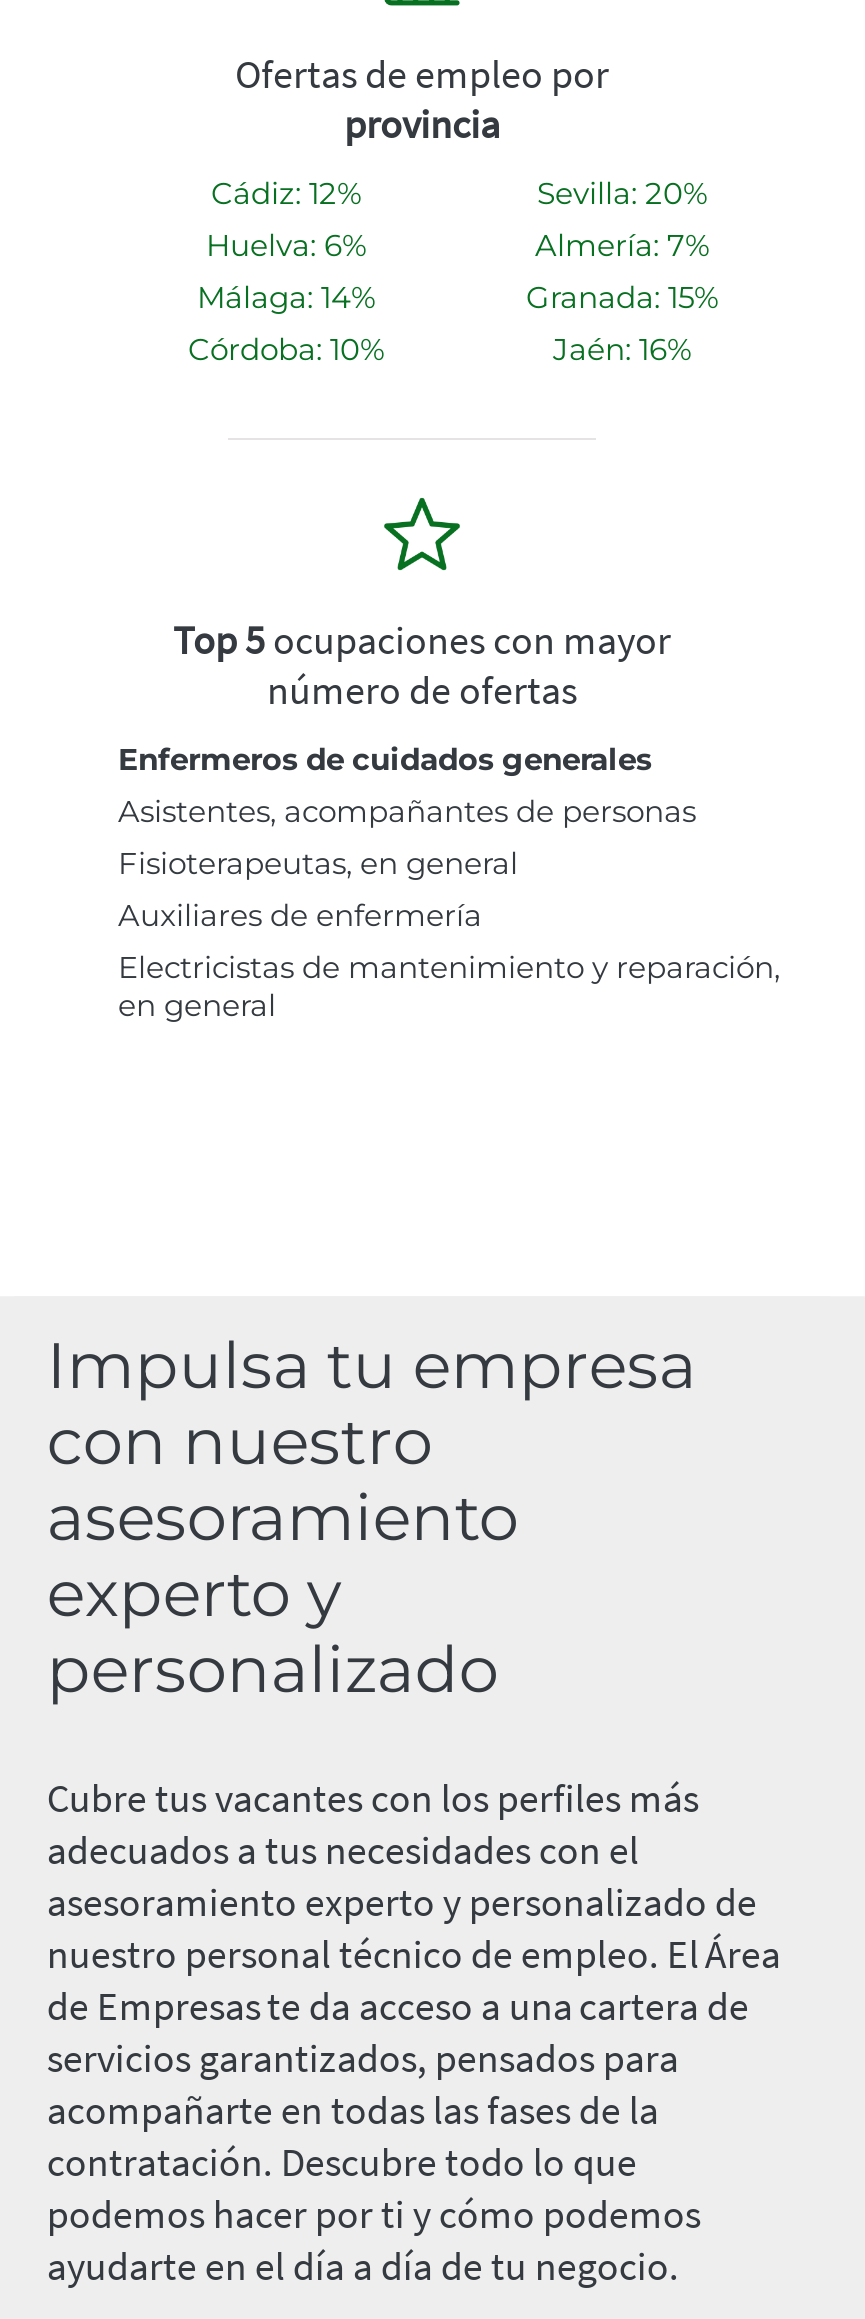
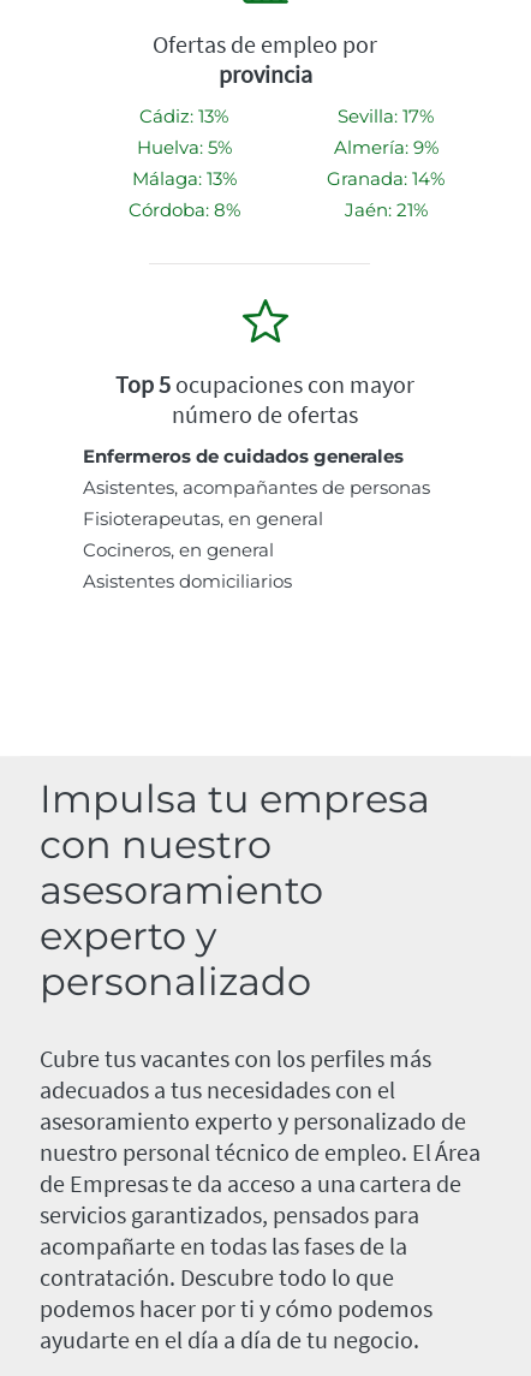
- Cádiz: 12%
+ Cádiz: 13%

- Sevilla: 20%
+ Sevilla: 17%

- Huelva: 6%
+ Huelva: 5%

- Almería: 7%
+ Almería: 9%

- Málaga: 14%
+ Málaga: 13%

- Granada: 15%
+ Granada: 14%

- Córdoba: 10%
+ Córdoba: 8%

- Jaén: 16%
+ Jaén: 21%

- Auxiliares de enfermería
- Electricistas de mantenimiento y reparación,
- en general
+ Cocineros, en general
+ Asistentes domiciliarios
